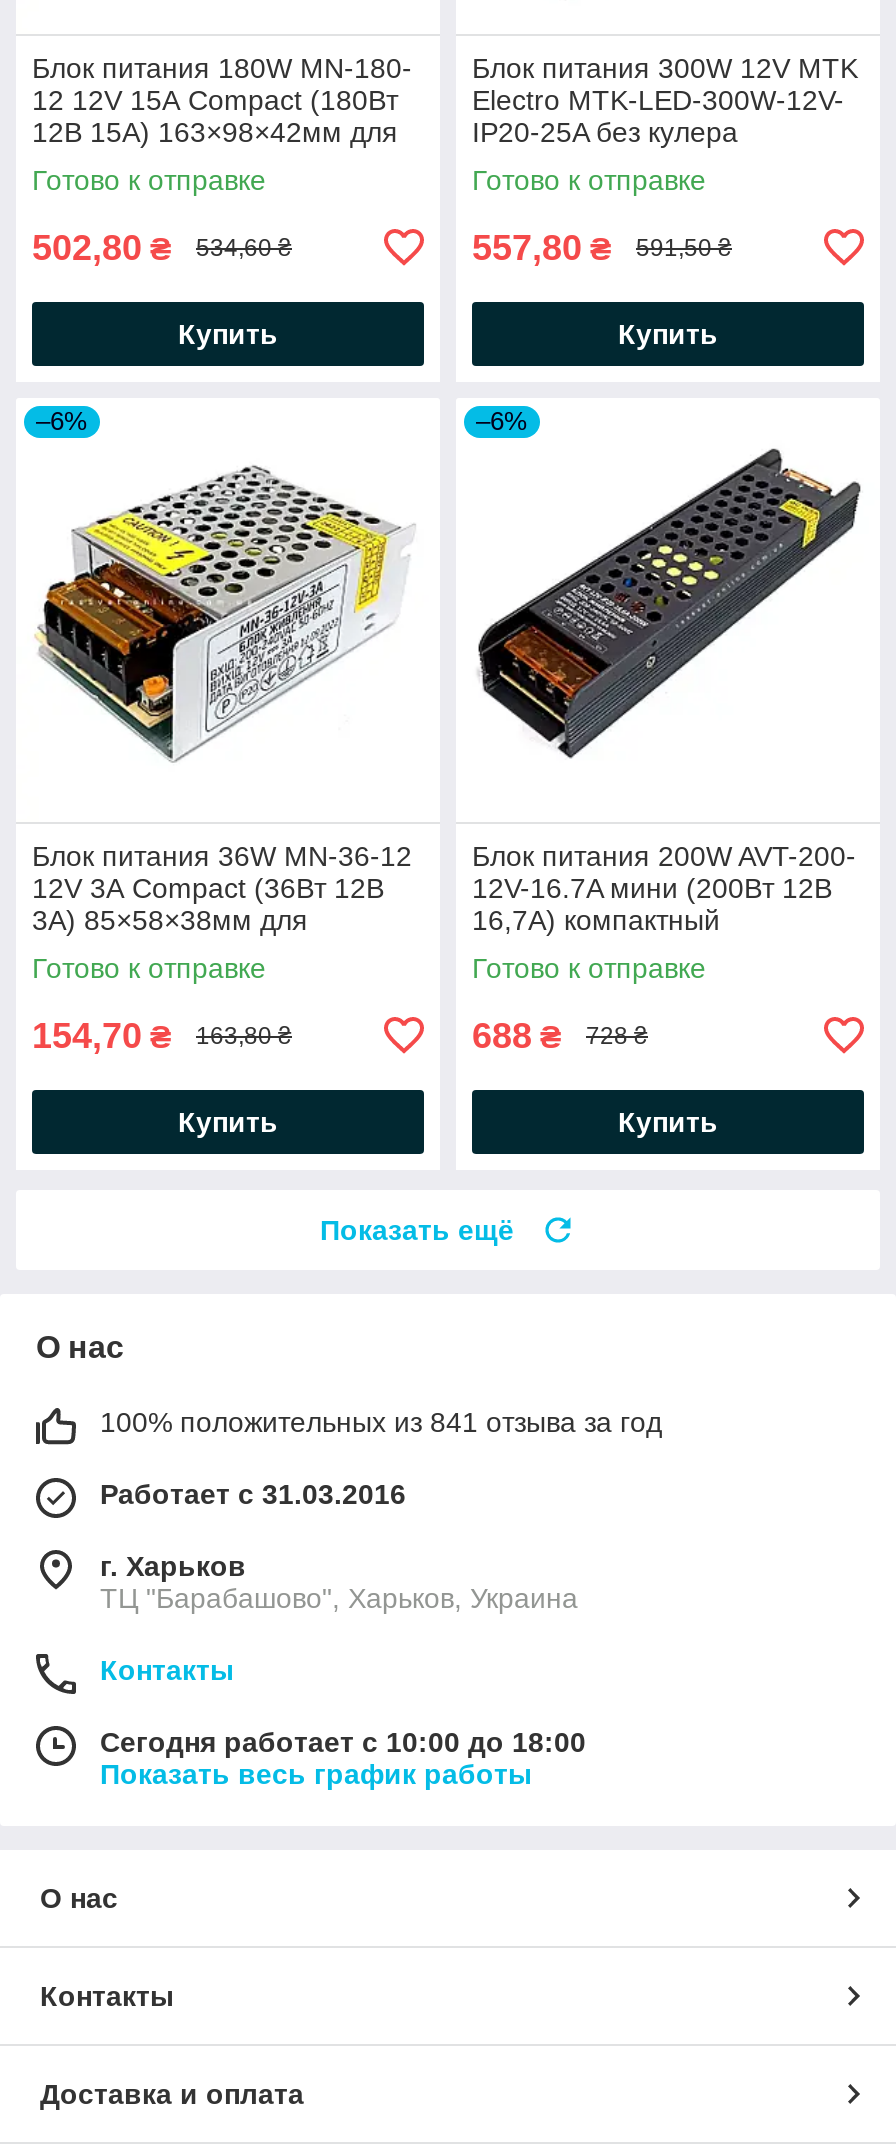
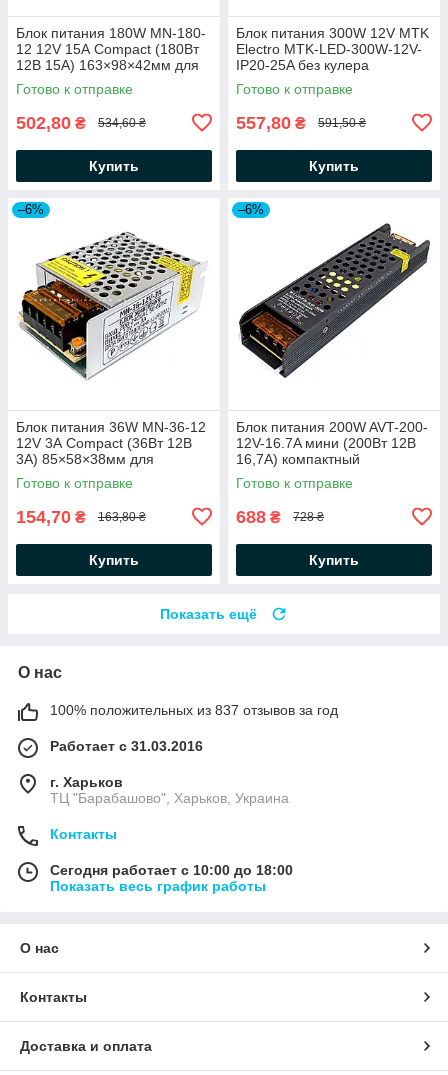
- 100% положительных из 841 отзыва за год
+ 100% положительных из 837 отзывов за год
